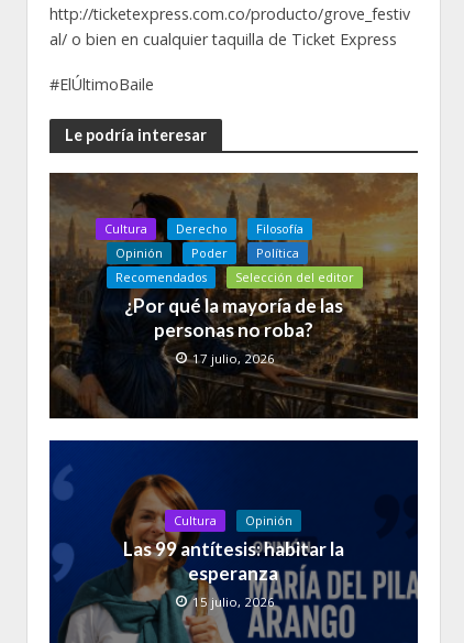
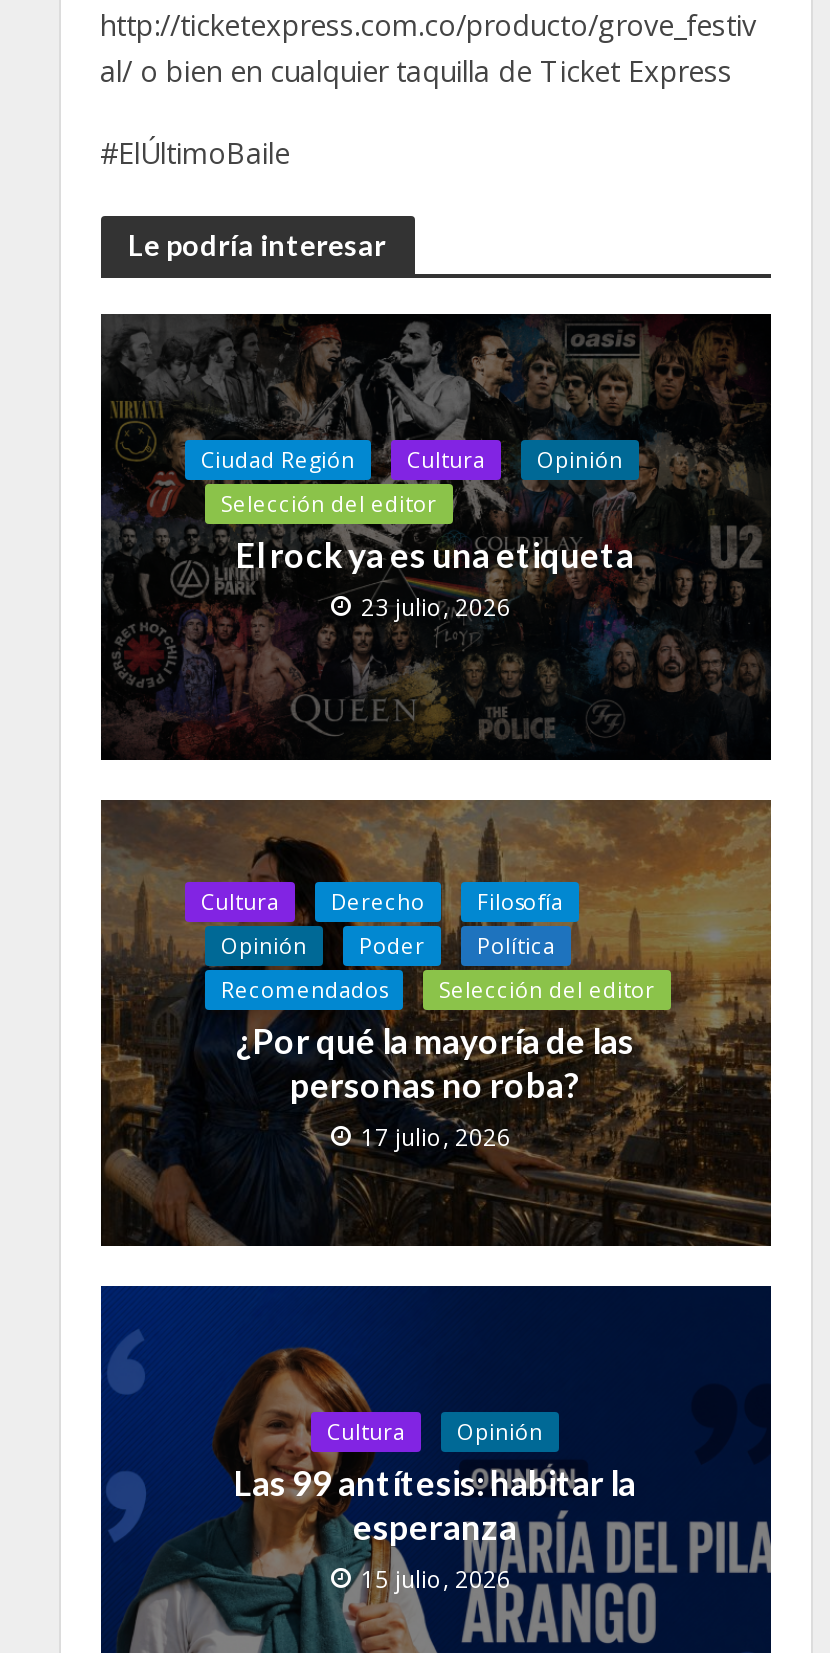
+ [image]
+ Ciudad Región
+ Cultura
+ Opinión
+ Selección del editor
+ El rock ya es una etiqueta
+ 23 julio, 2026
